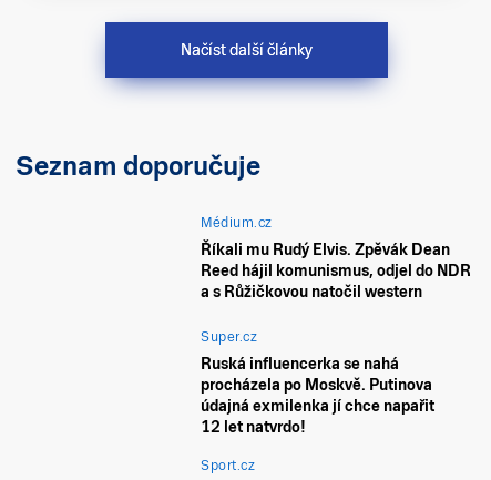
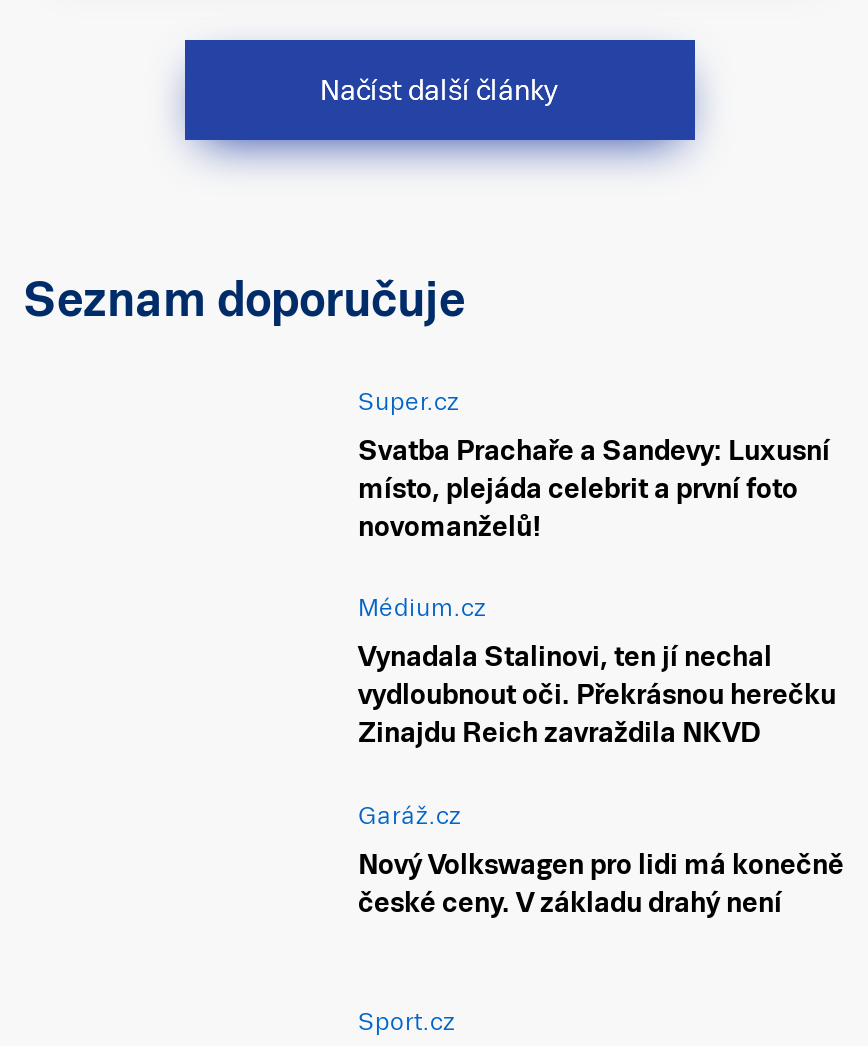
+ Super.cz
+ Svatba Prachaře a Sandevy: Luxusní
+ místo, plejáda celebrit a první foto
+ novomanželů!

- Říkali mu Rudý Elvis. Zpěvák Dean
- Reed hájil komunismus, odjel do NDR
- a s Růžičkovou natočil western
+ Vynadala Stalinovi, ten jí nechal
+ vydloubnout oči. Překrásnou herečku
+ Zinajdu Reich zavraždila NKVD

- Super.cz
+ Garáž.cz

- Ruská influencerka se nahá
- procházela po Moskvě. Putinova
- údajná exmilenka jí chce napařit
- 12 let natvrdo!
+ Nový Volkswagen pro lidi má konečně
+ české ceny. V základu drahý není
